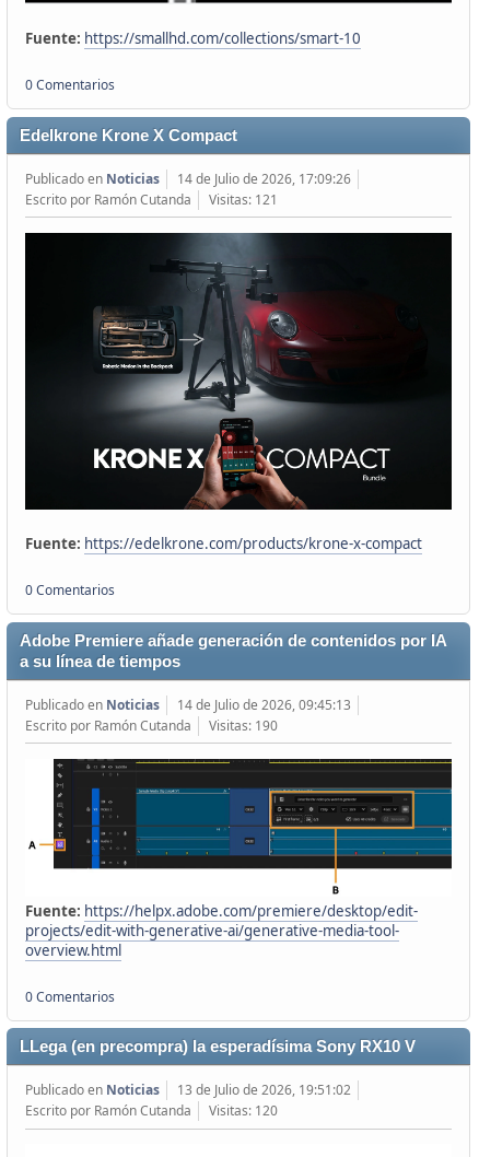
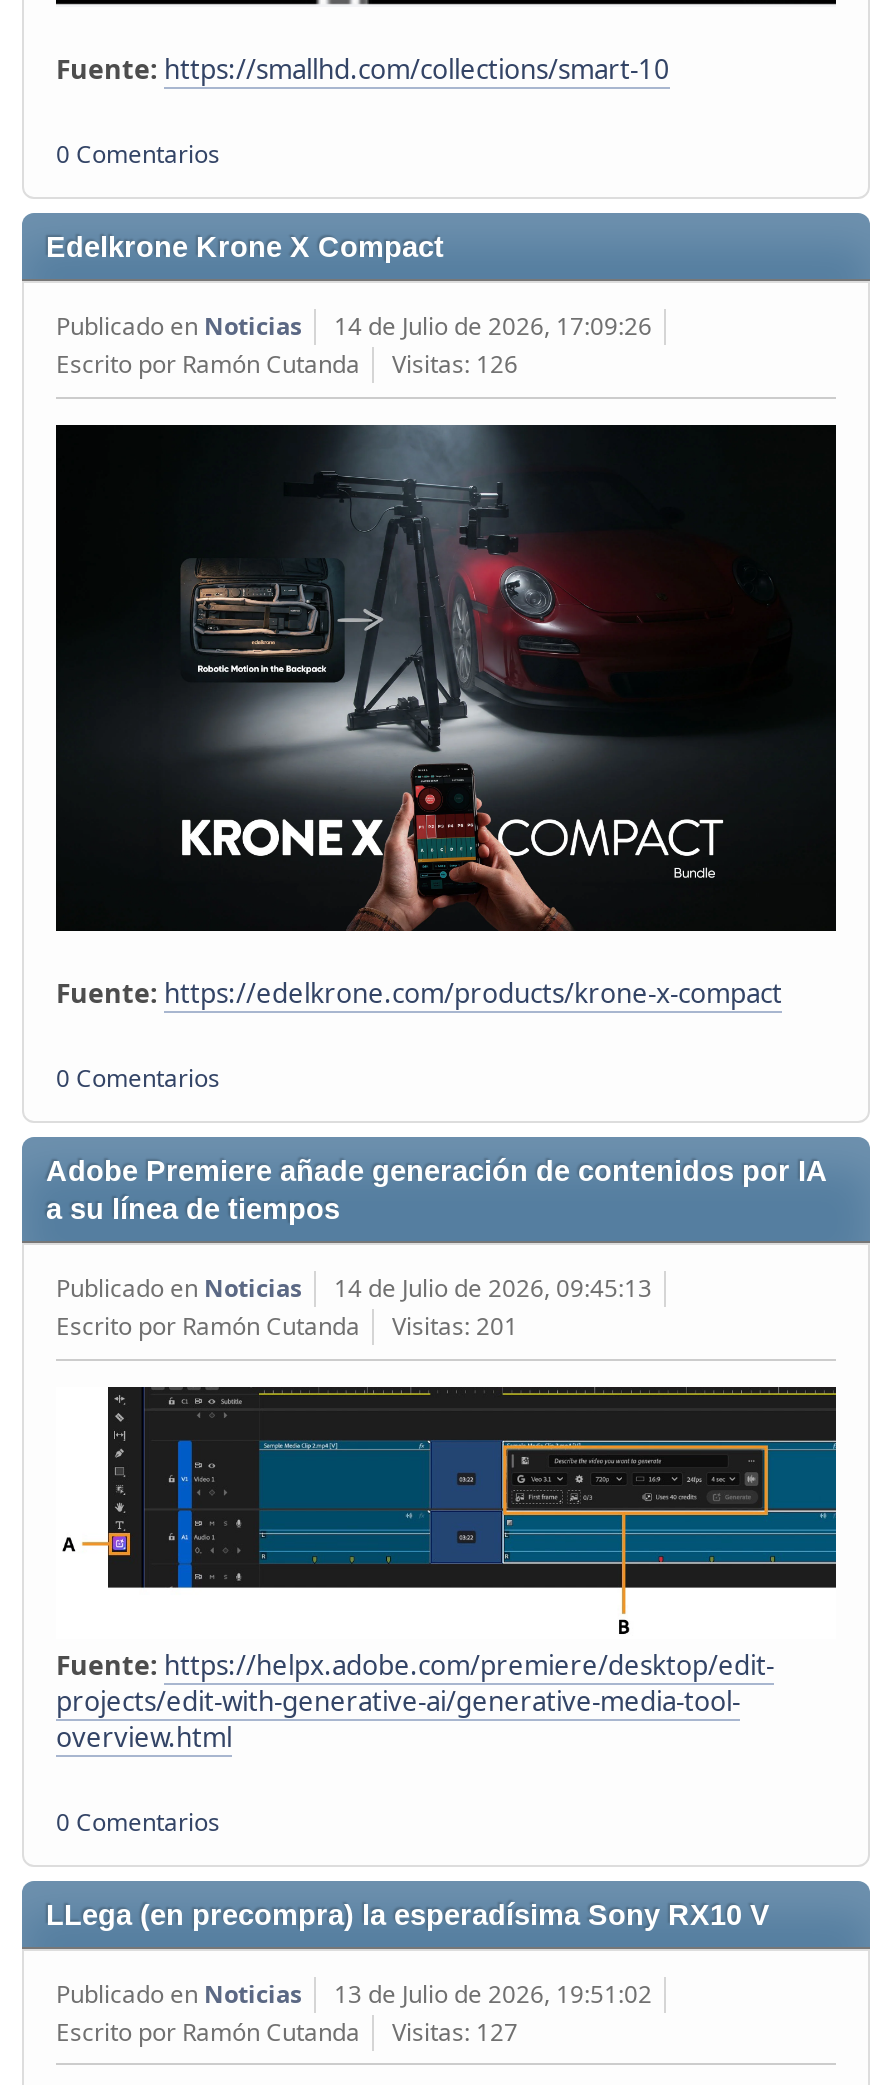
- Escrito por Ramón Cutanda Visitas: 121
+ Escrito por Ramón Cutanda Visitas: 126

- Escrito por Ramón Cutanda Visitas: 190
+ Escrito por Ramón Cutanda Visitas: 201

- Escrito por Ramón Cutanda Visitas: 120
+ Escrito por Ramón Cutanda Visitas: 127
